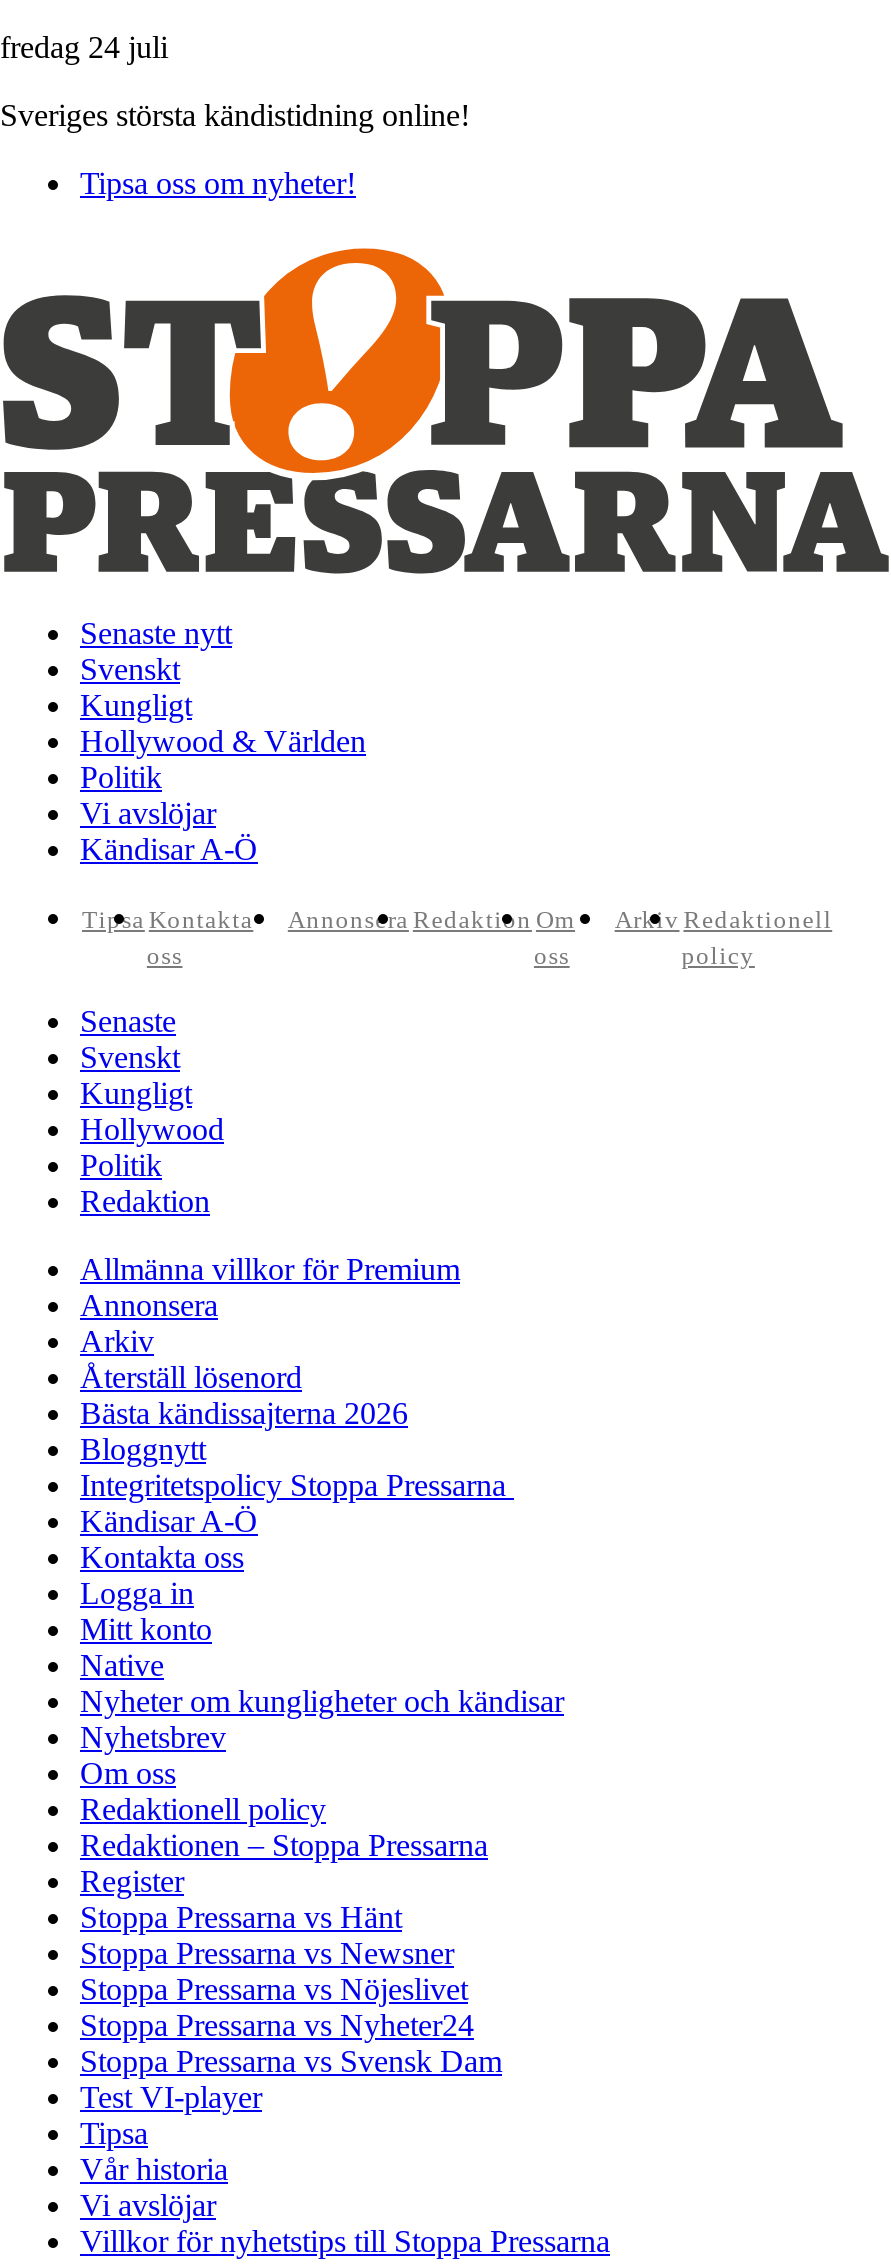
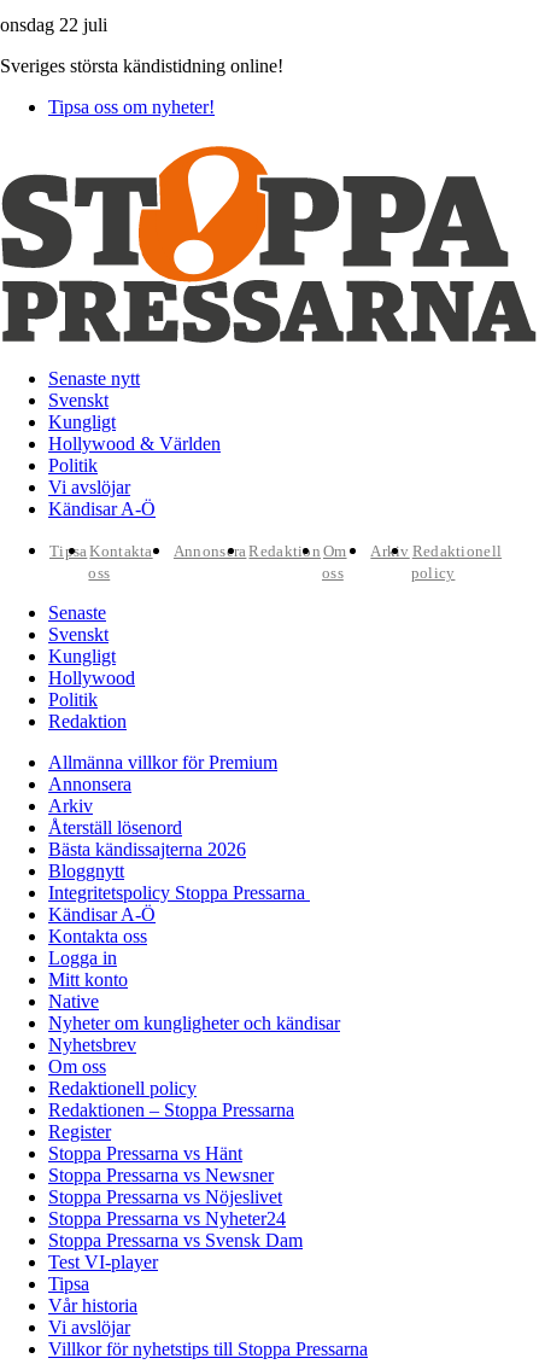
- fredag 24 juli
+ onsdag 22 juli
